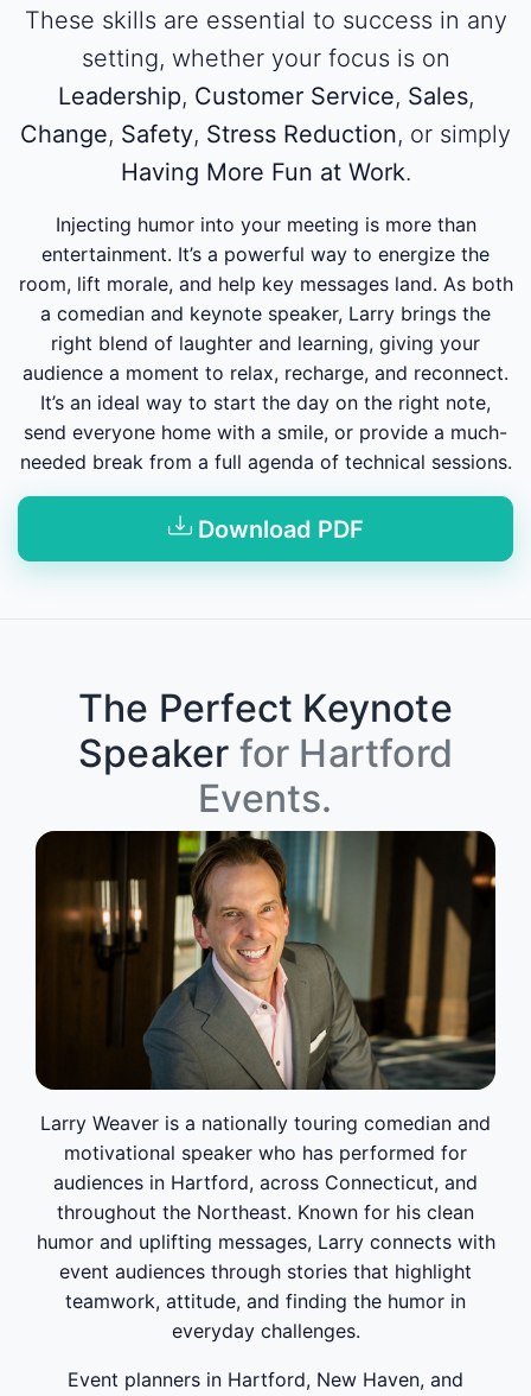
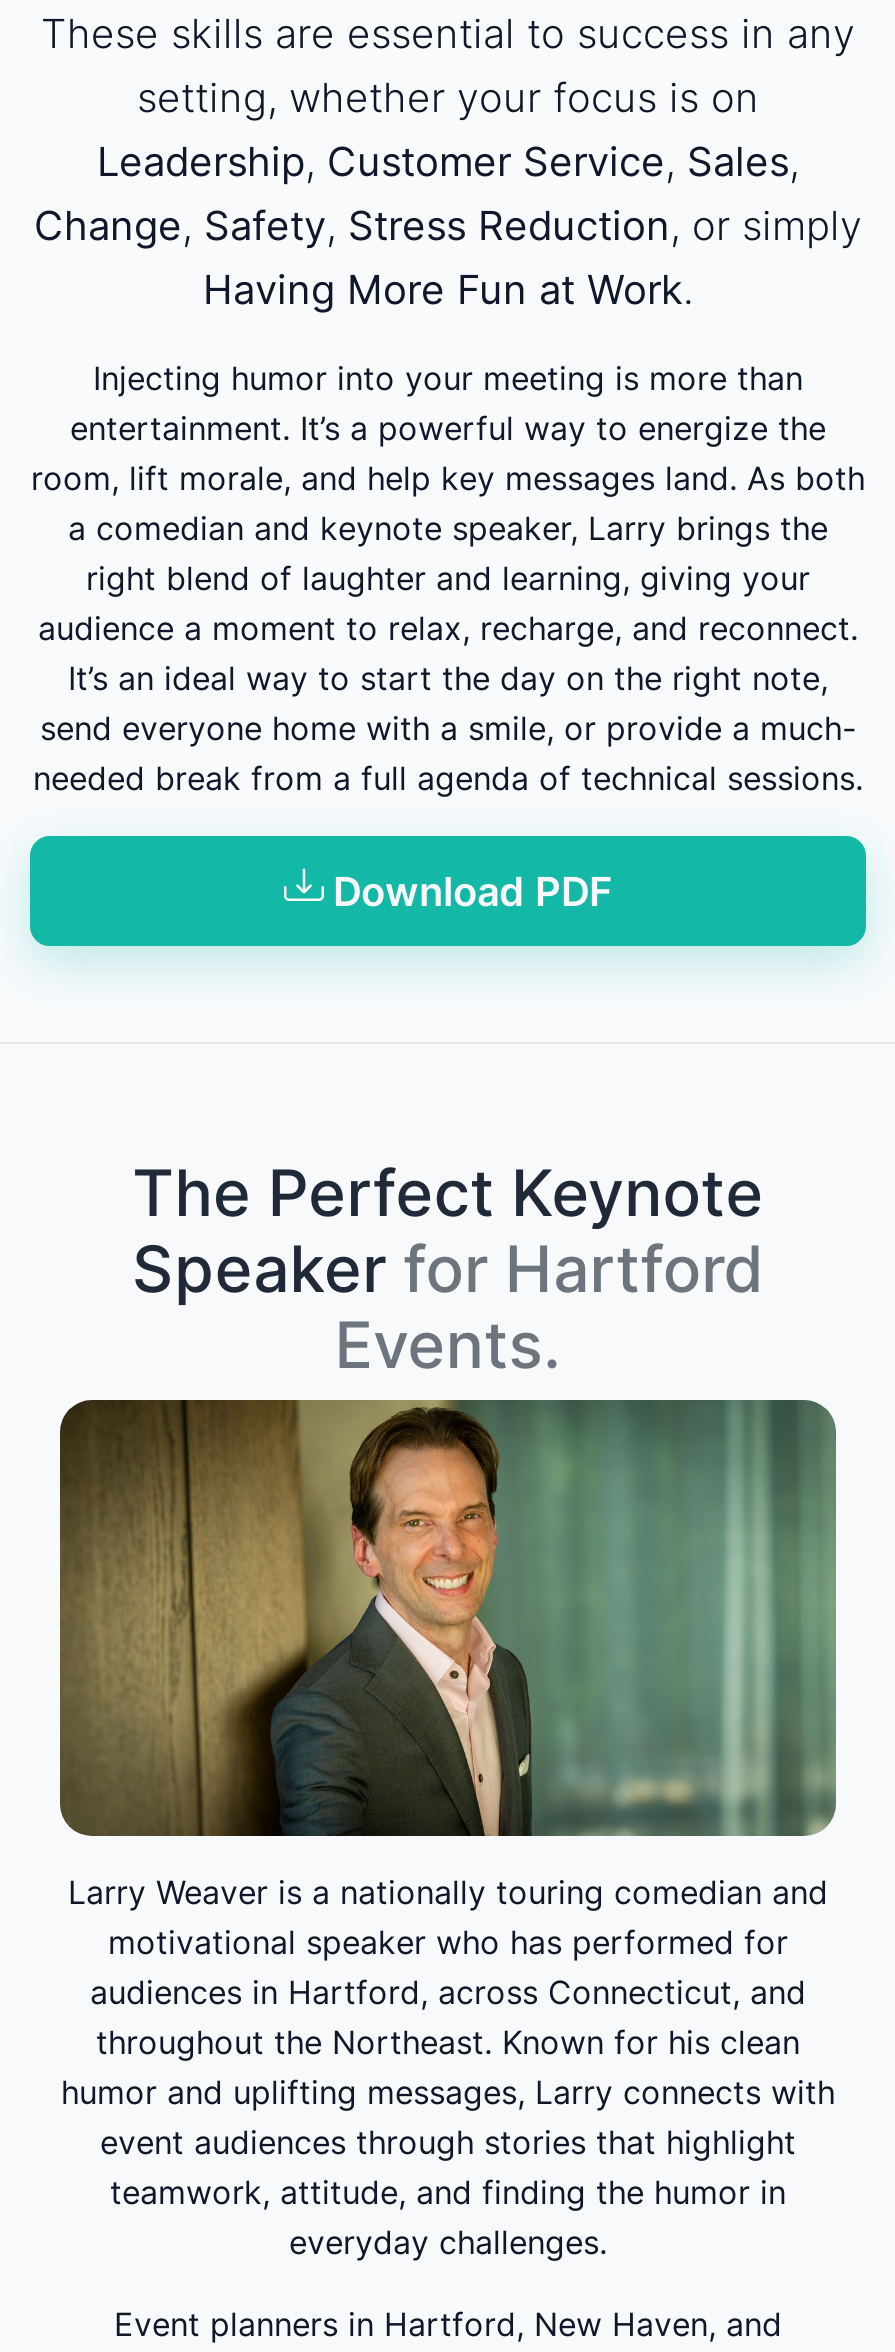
- [image]
+ [image]
